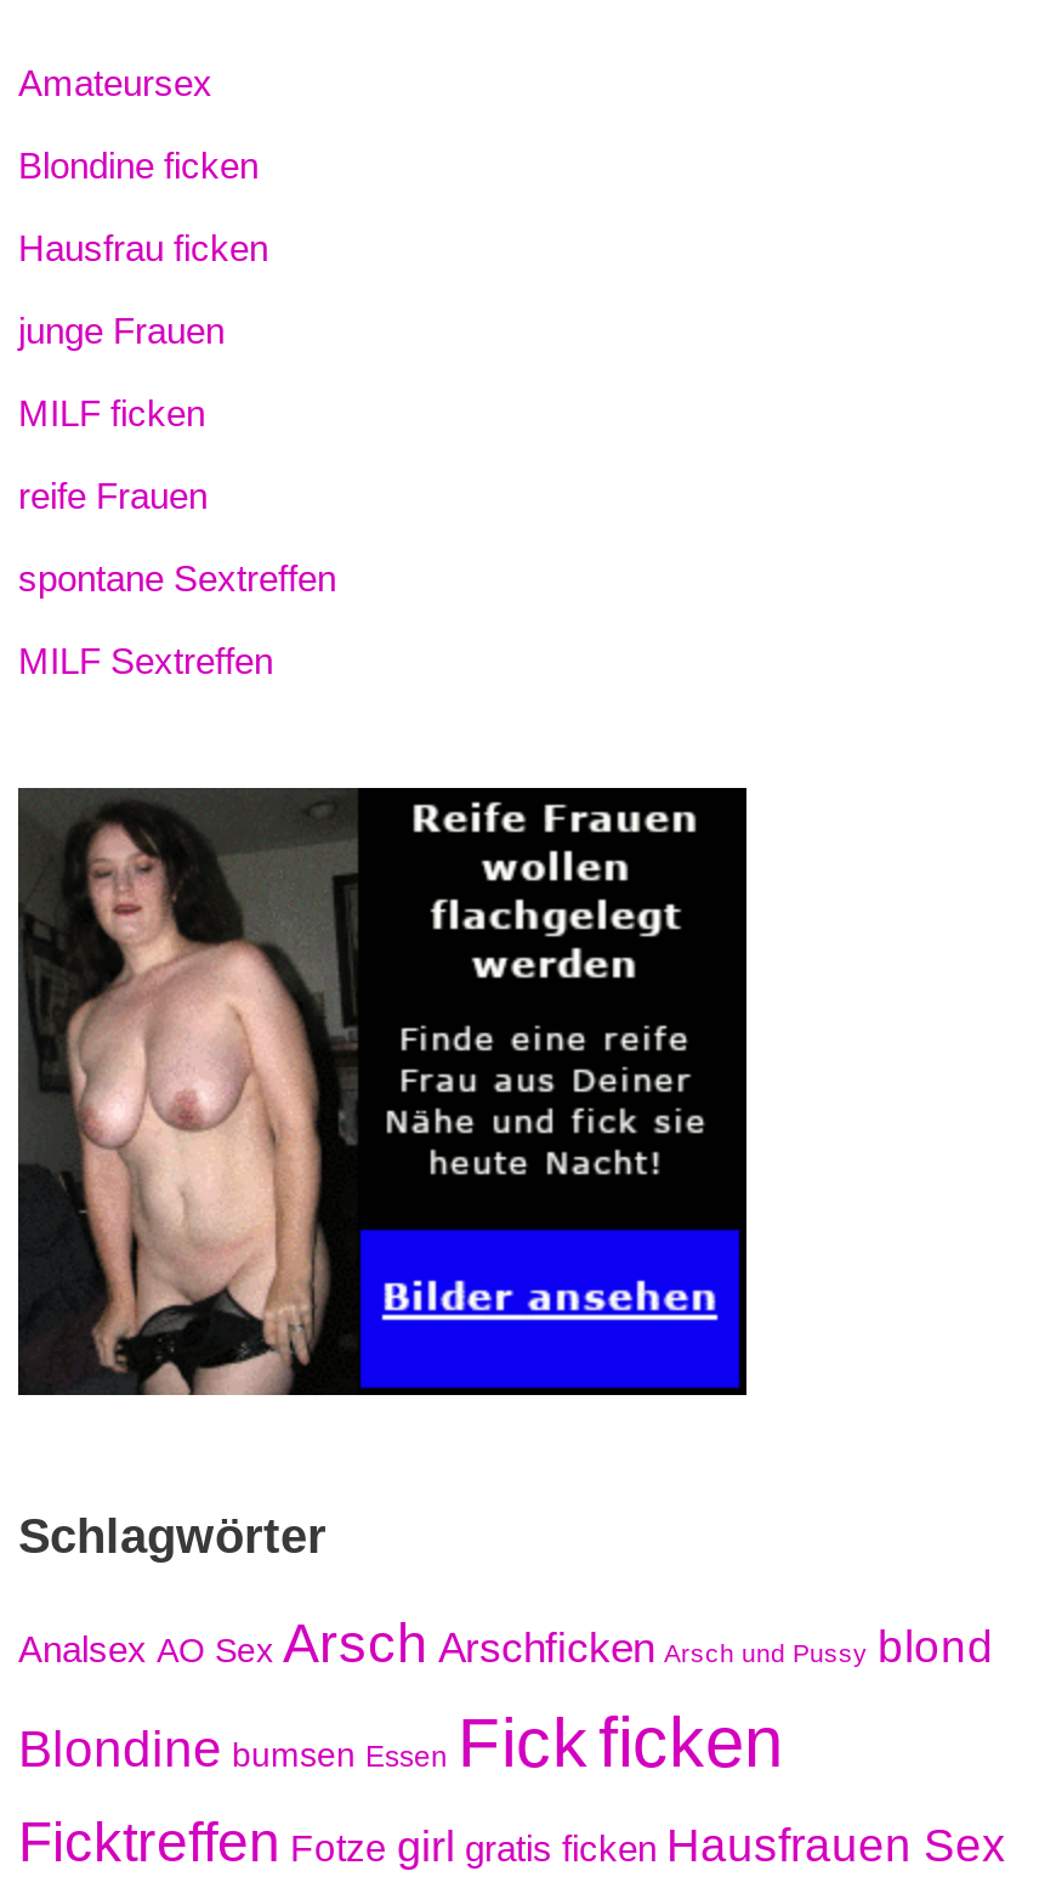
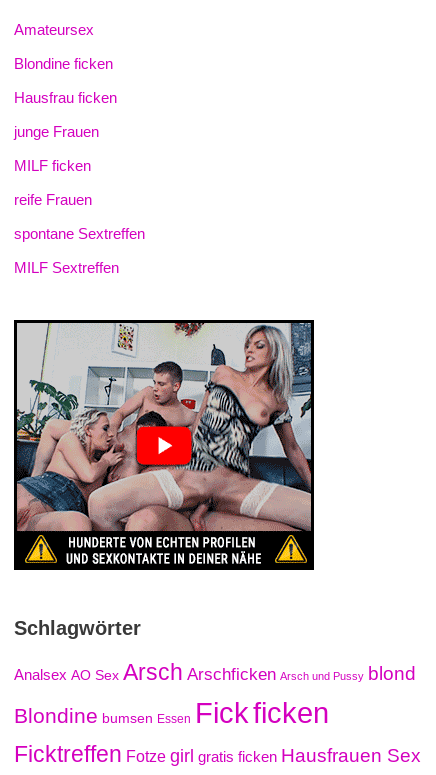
- [image]
+ [image]
